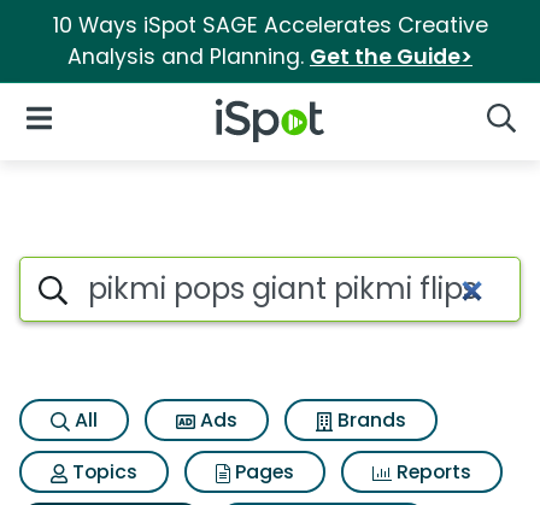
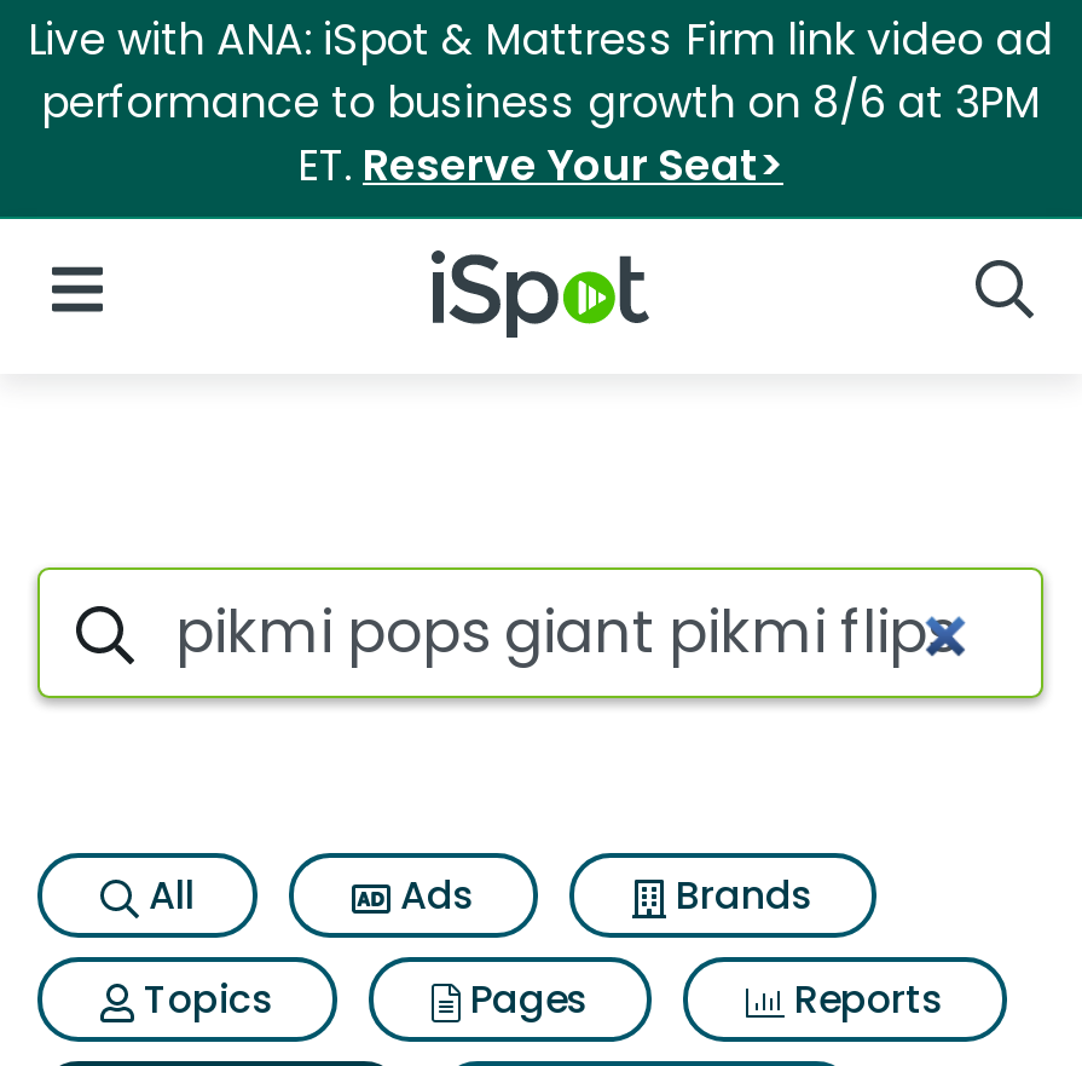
- 10 Ways iSpot SAGE Accelerates Creative
- Analysis and Planning. Get the Guide>
+ Live with ANA: iSpot & Mattress Firm link video ad
+ performance to business growth on 8/6 at 3PM
+ ET. Reserve Your Seat>
